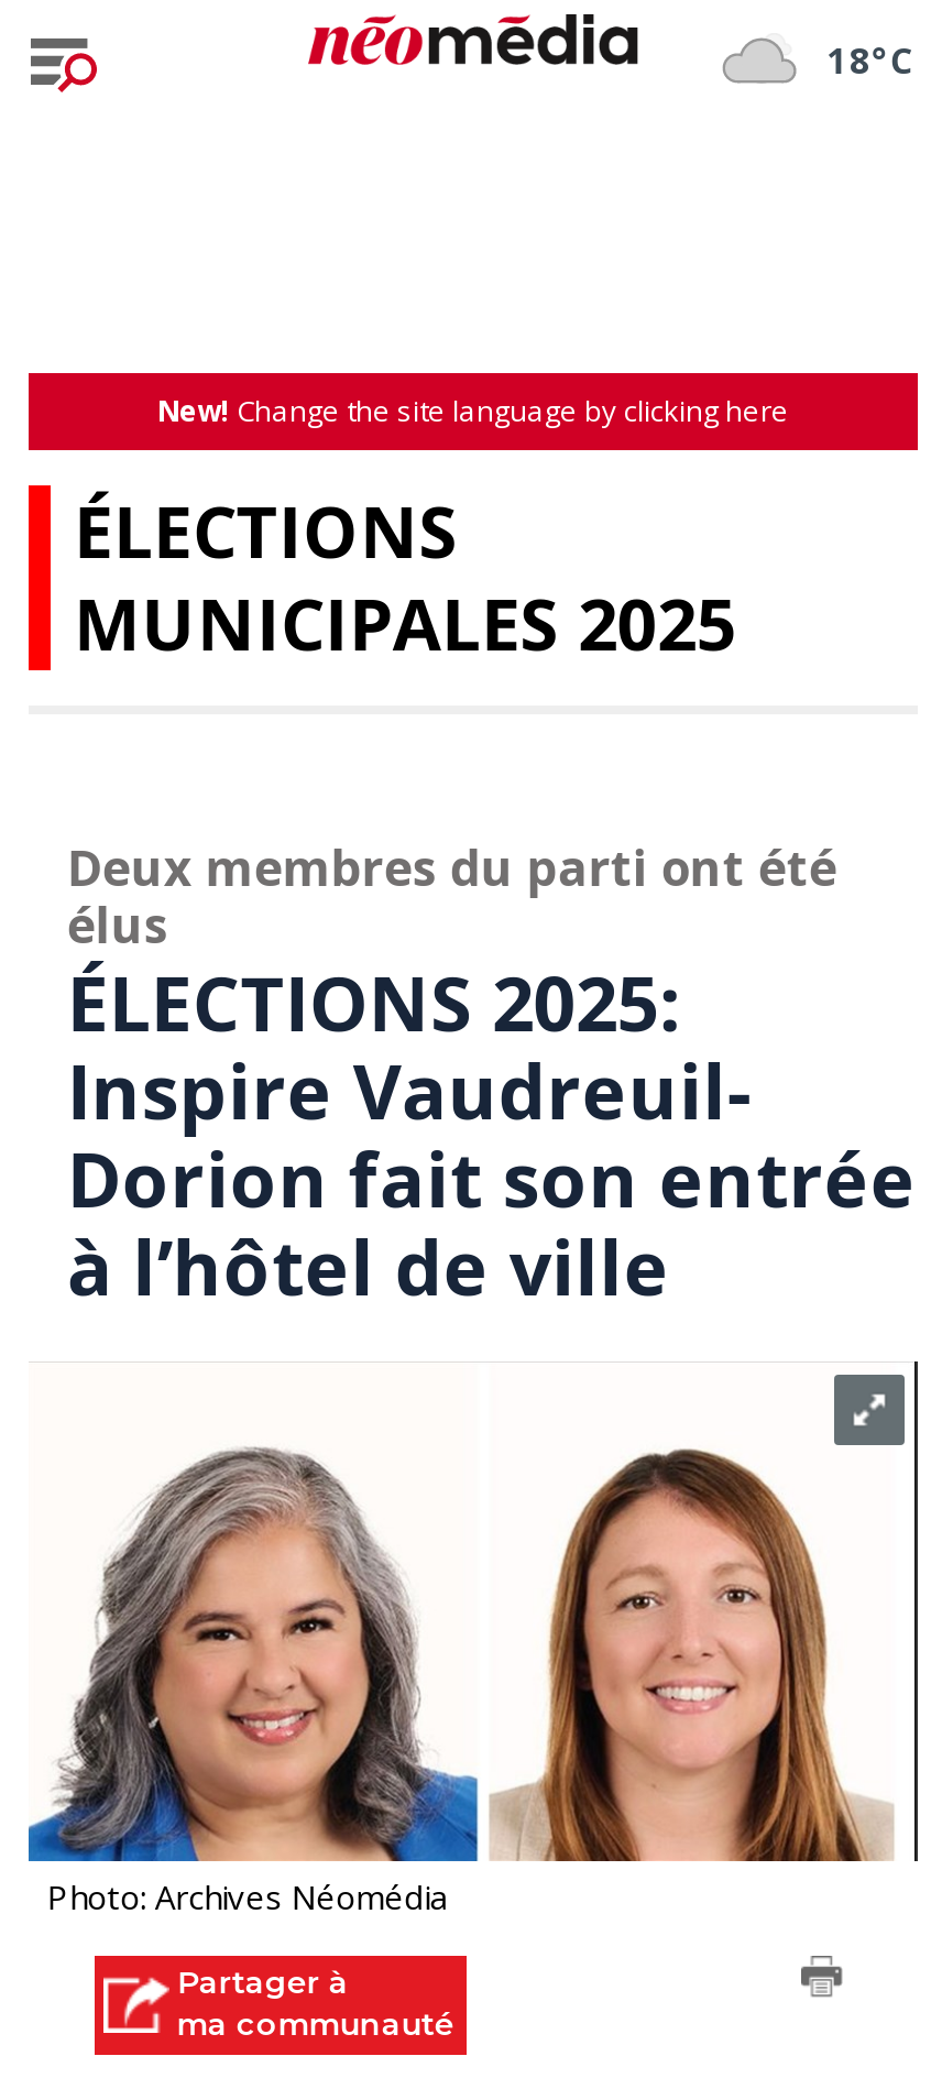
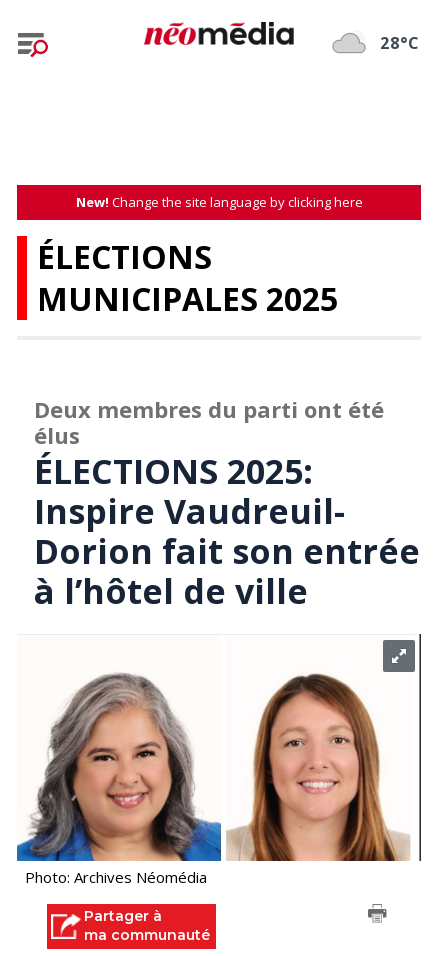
- 18°C
+ 28°C
